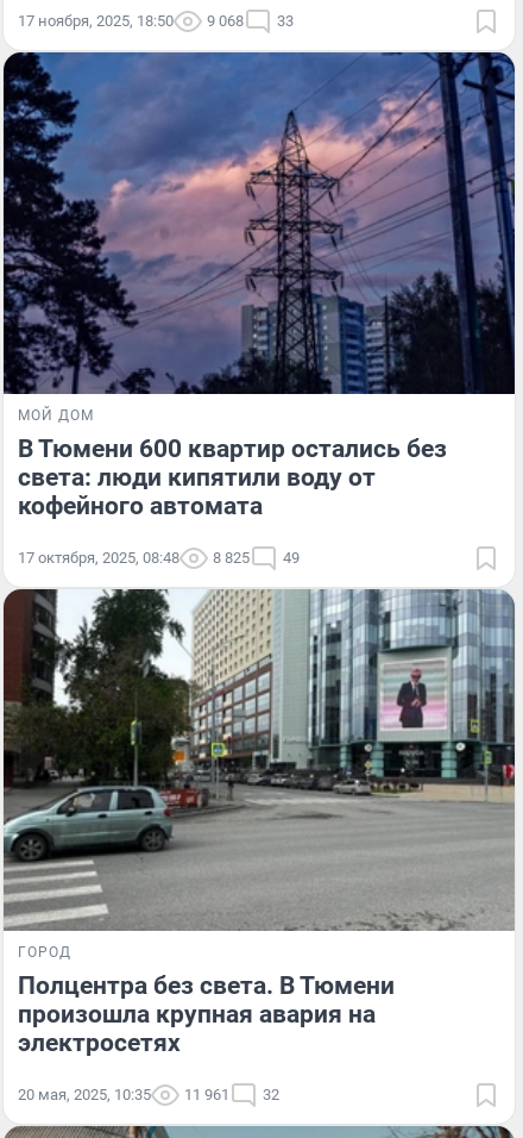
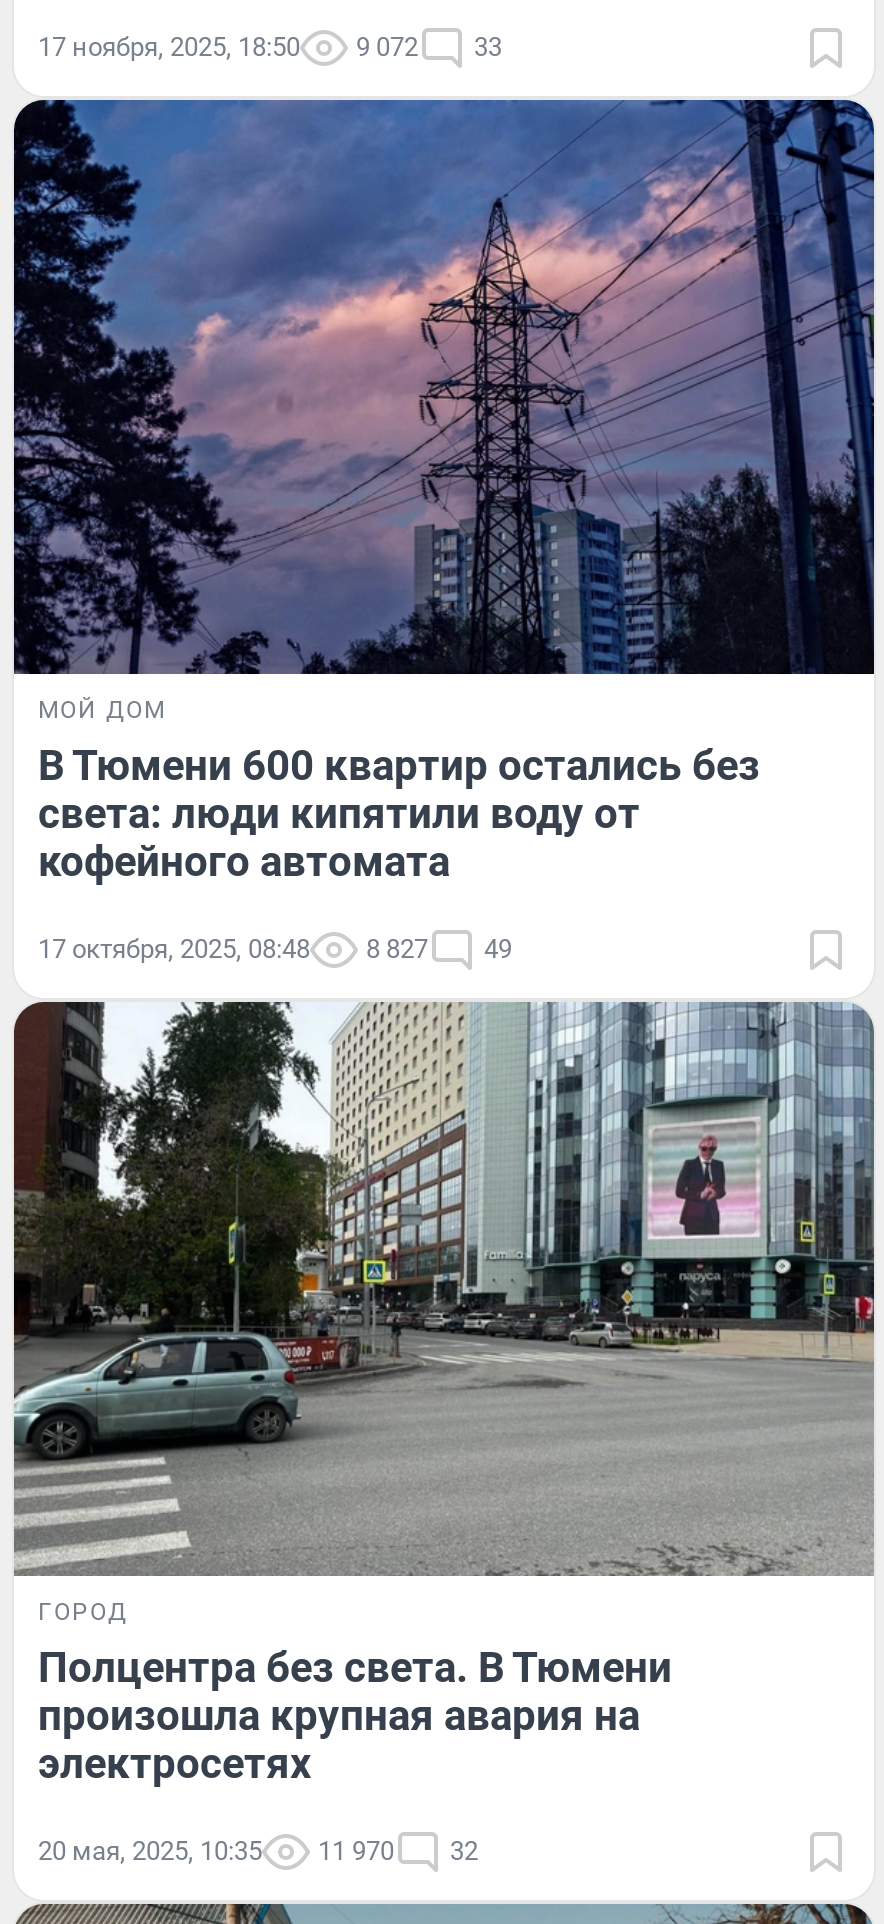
- 17 ноября, 2025, 18:50 9 068 33
+ 17 ноября, 2025, 18:50 9 072 33

- 17 октября, 2025, 08:48 8 825 49
+ 17 октября, 2025, 08:48 8 827 49

- 20 мая, 2025, 10:35 11 961 32
+ 20 мая, 2025, 10:35 11 970 32
